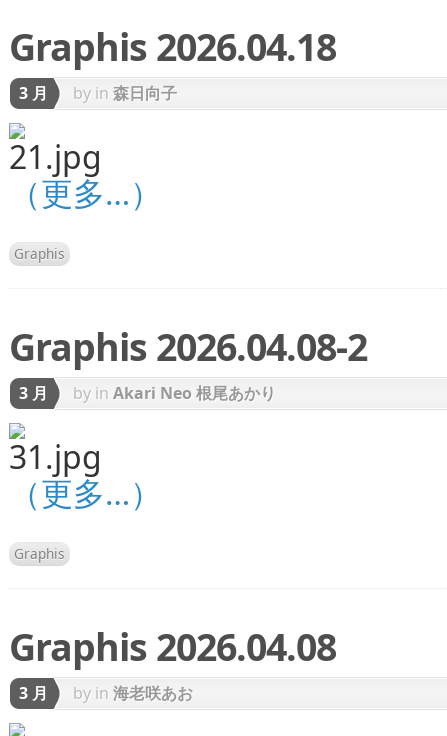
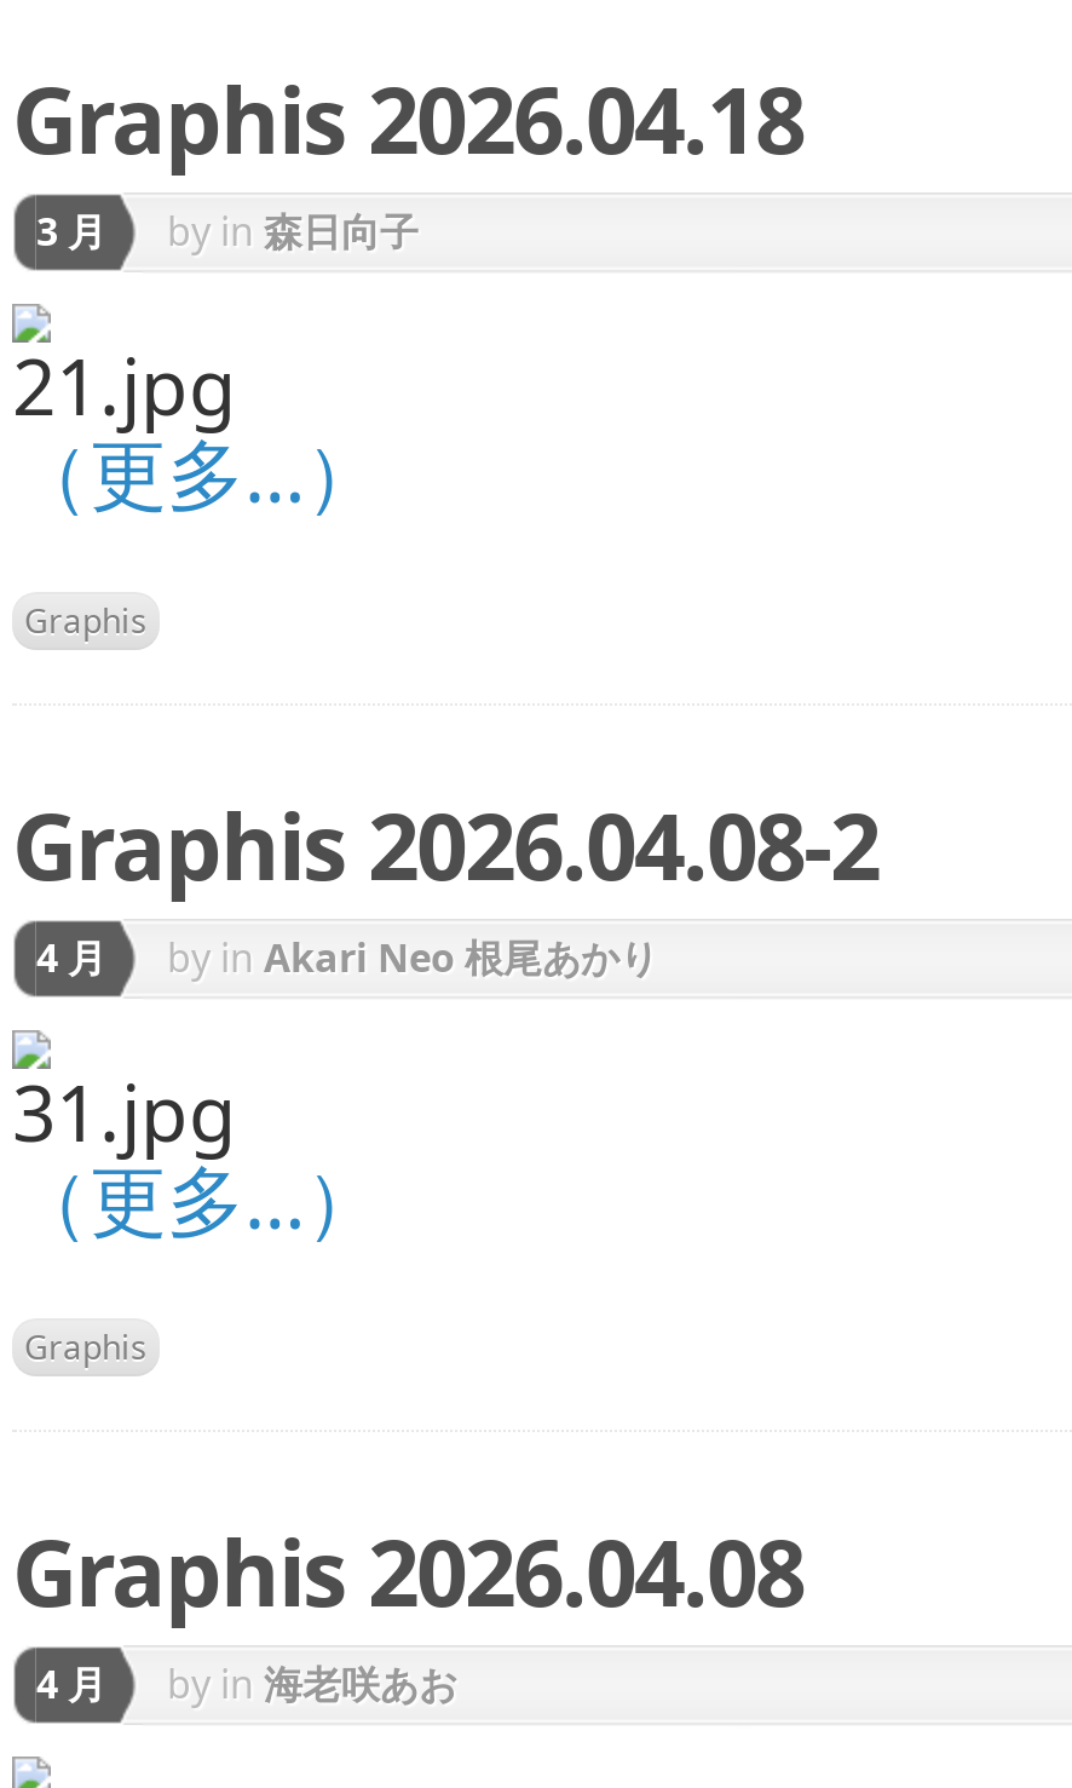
- 3 月 by in Akari Neo 根尾あかり
+ 4 月 by in Akari Neo 根尾あかり

- 3 月 by in海老咲あお
+ 4 月 by in海老咲あお
